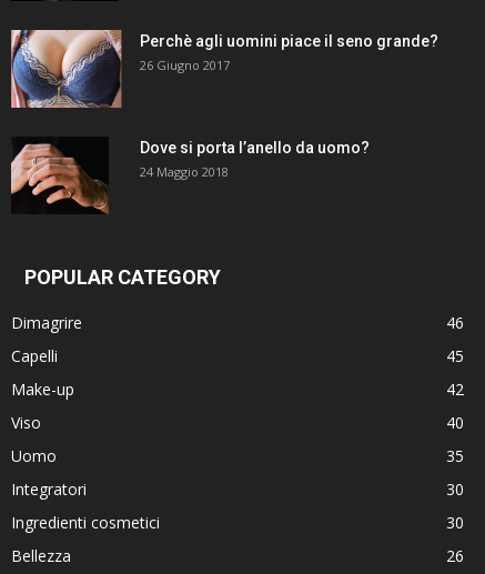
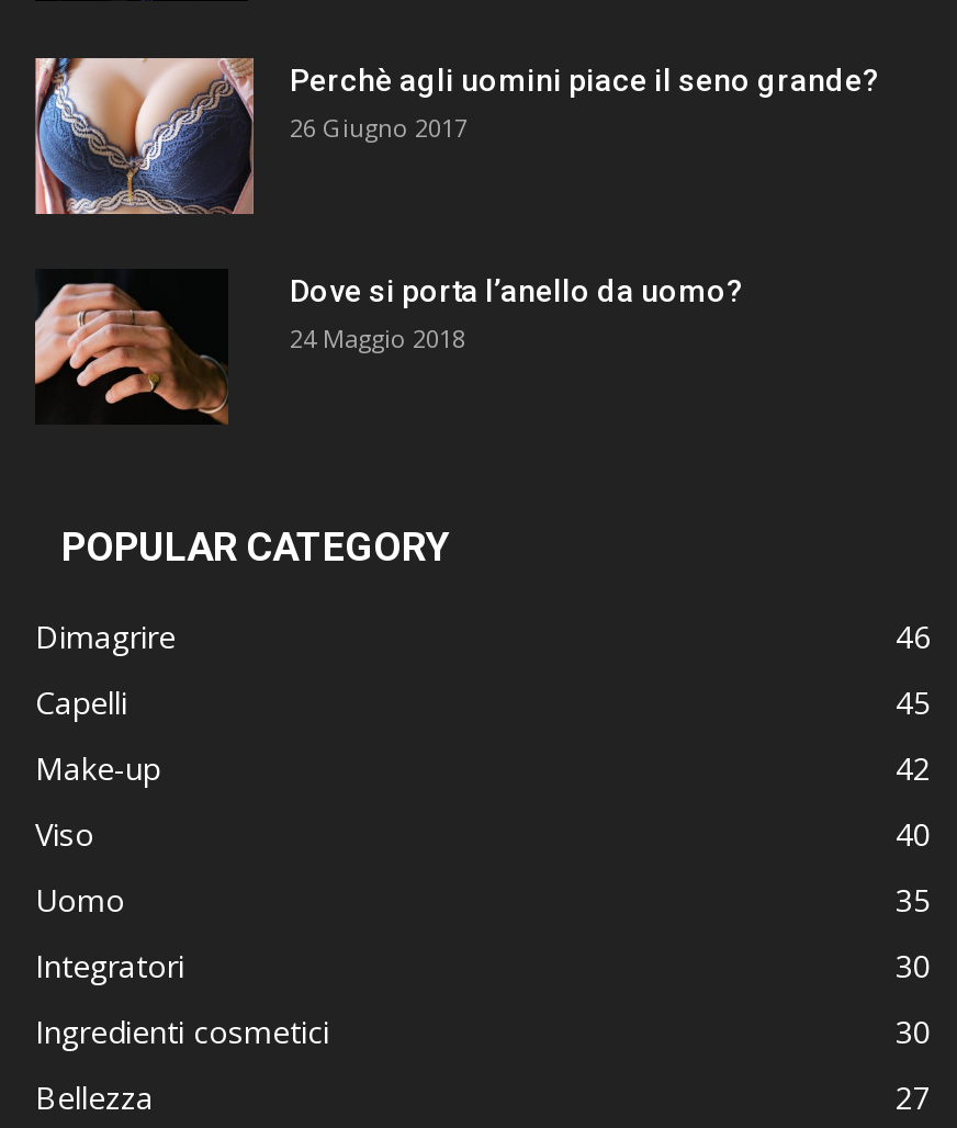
- 26
+ 27
